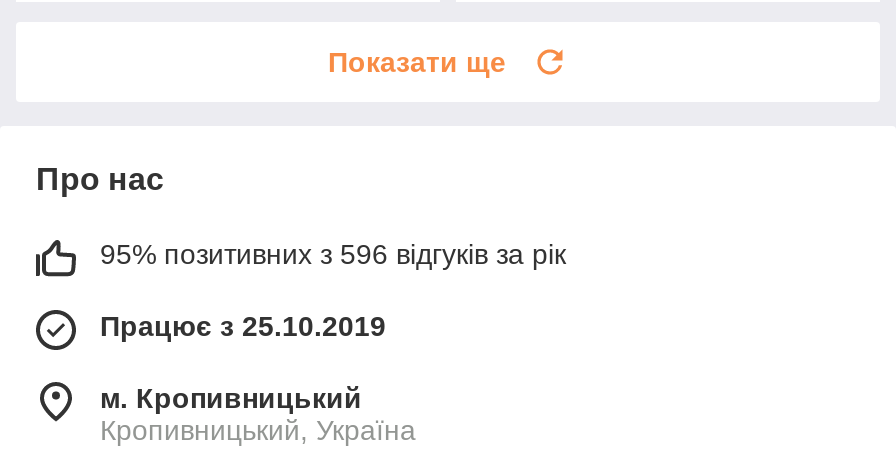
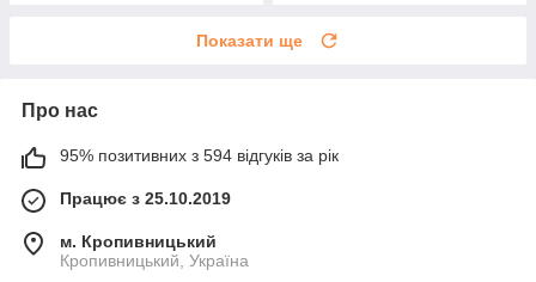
- 95% позитивних з 596 відгуків за рік
+ 95% позитивних з 594 відгуків за рік
